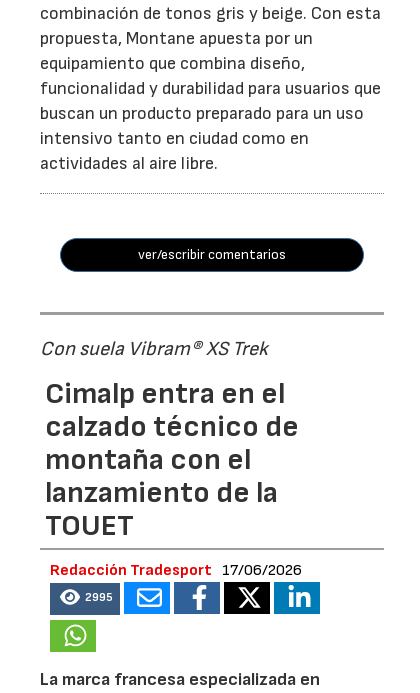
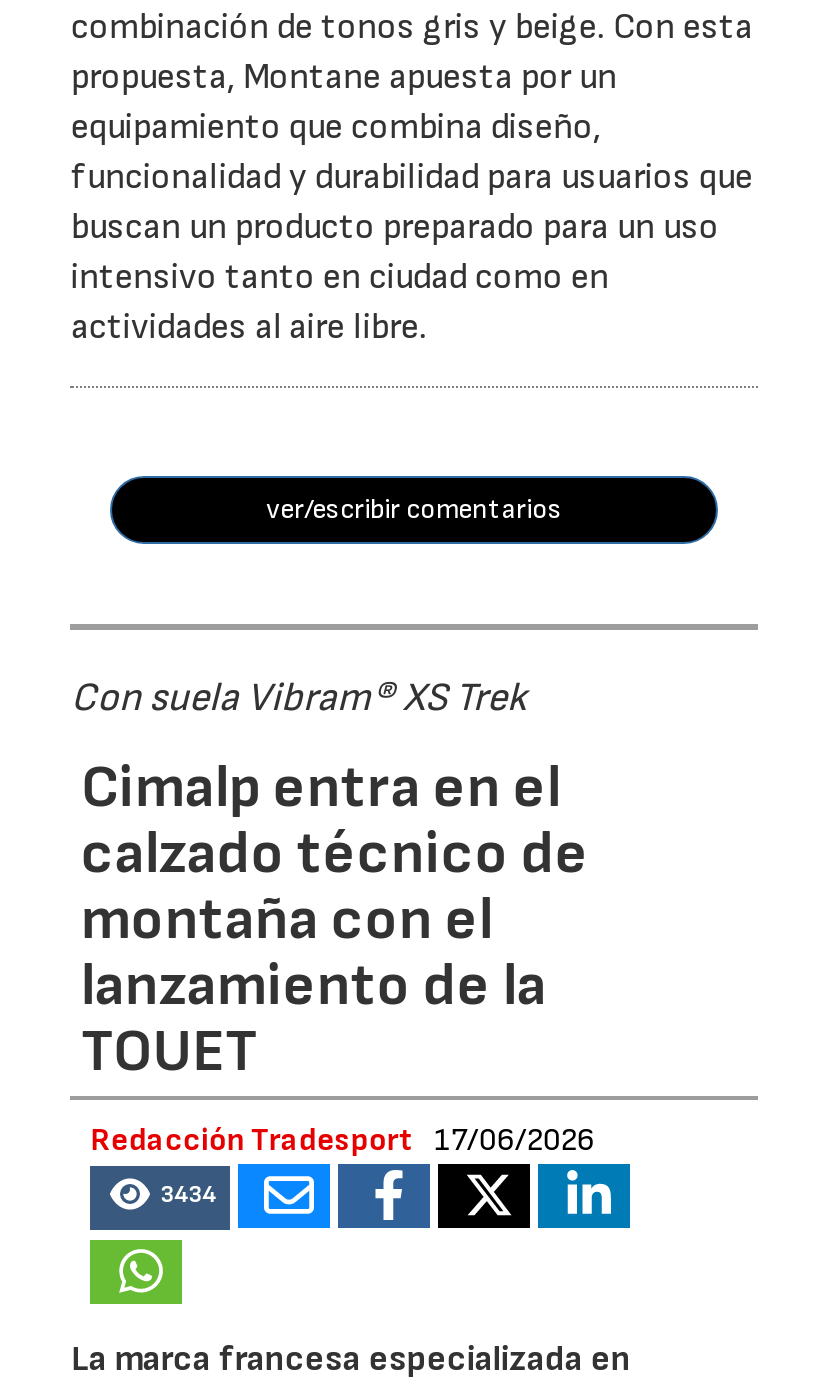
- 2995
+ 3434
